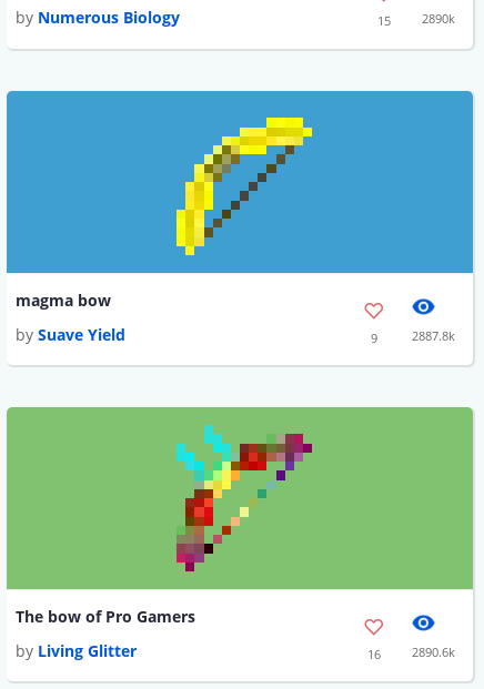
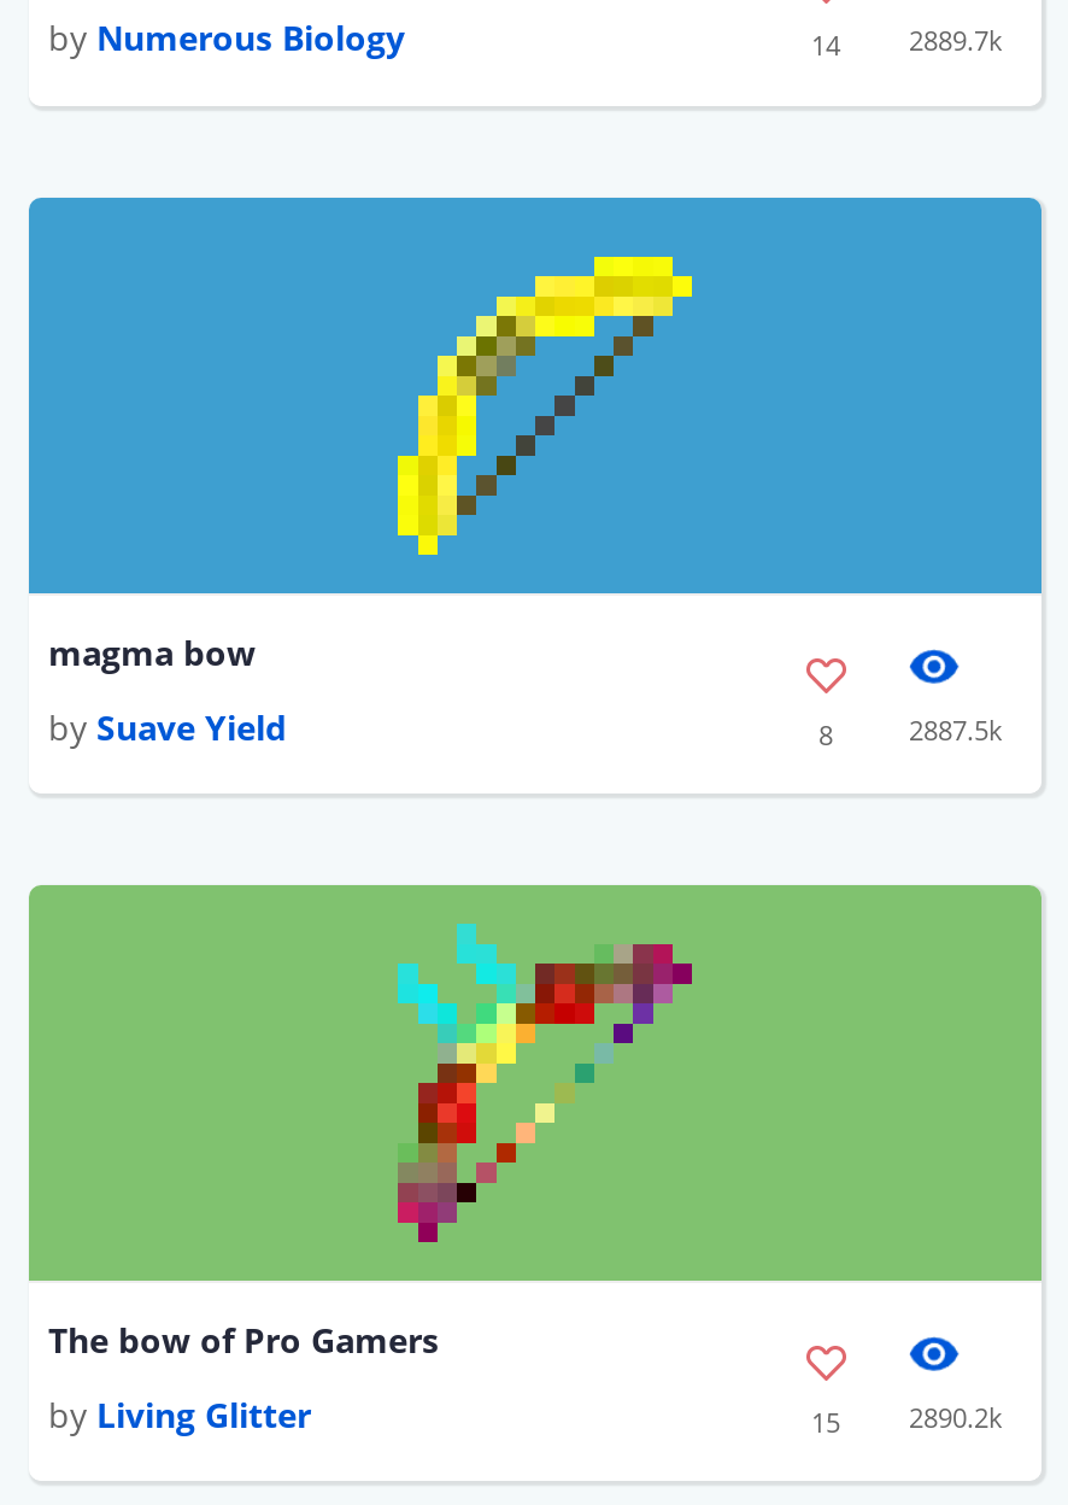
- 15
- 2890k
+ 14
+ 2889.7k

- 9
- 2887.8k
+ 8
+ 2887.5k

- 16
- 2890.6k
+ 15
+ 2890.2k
